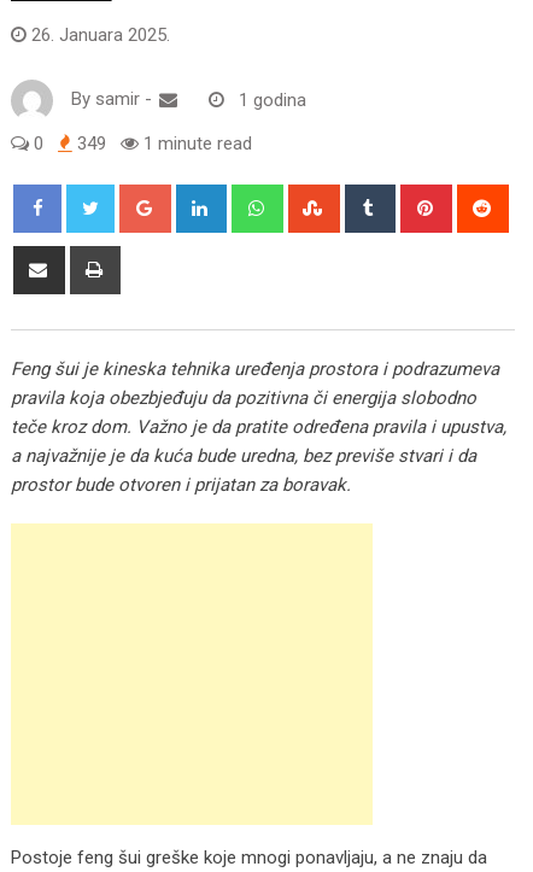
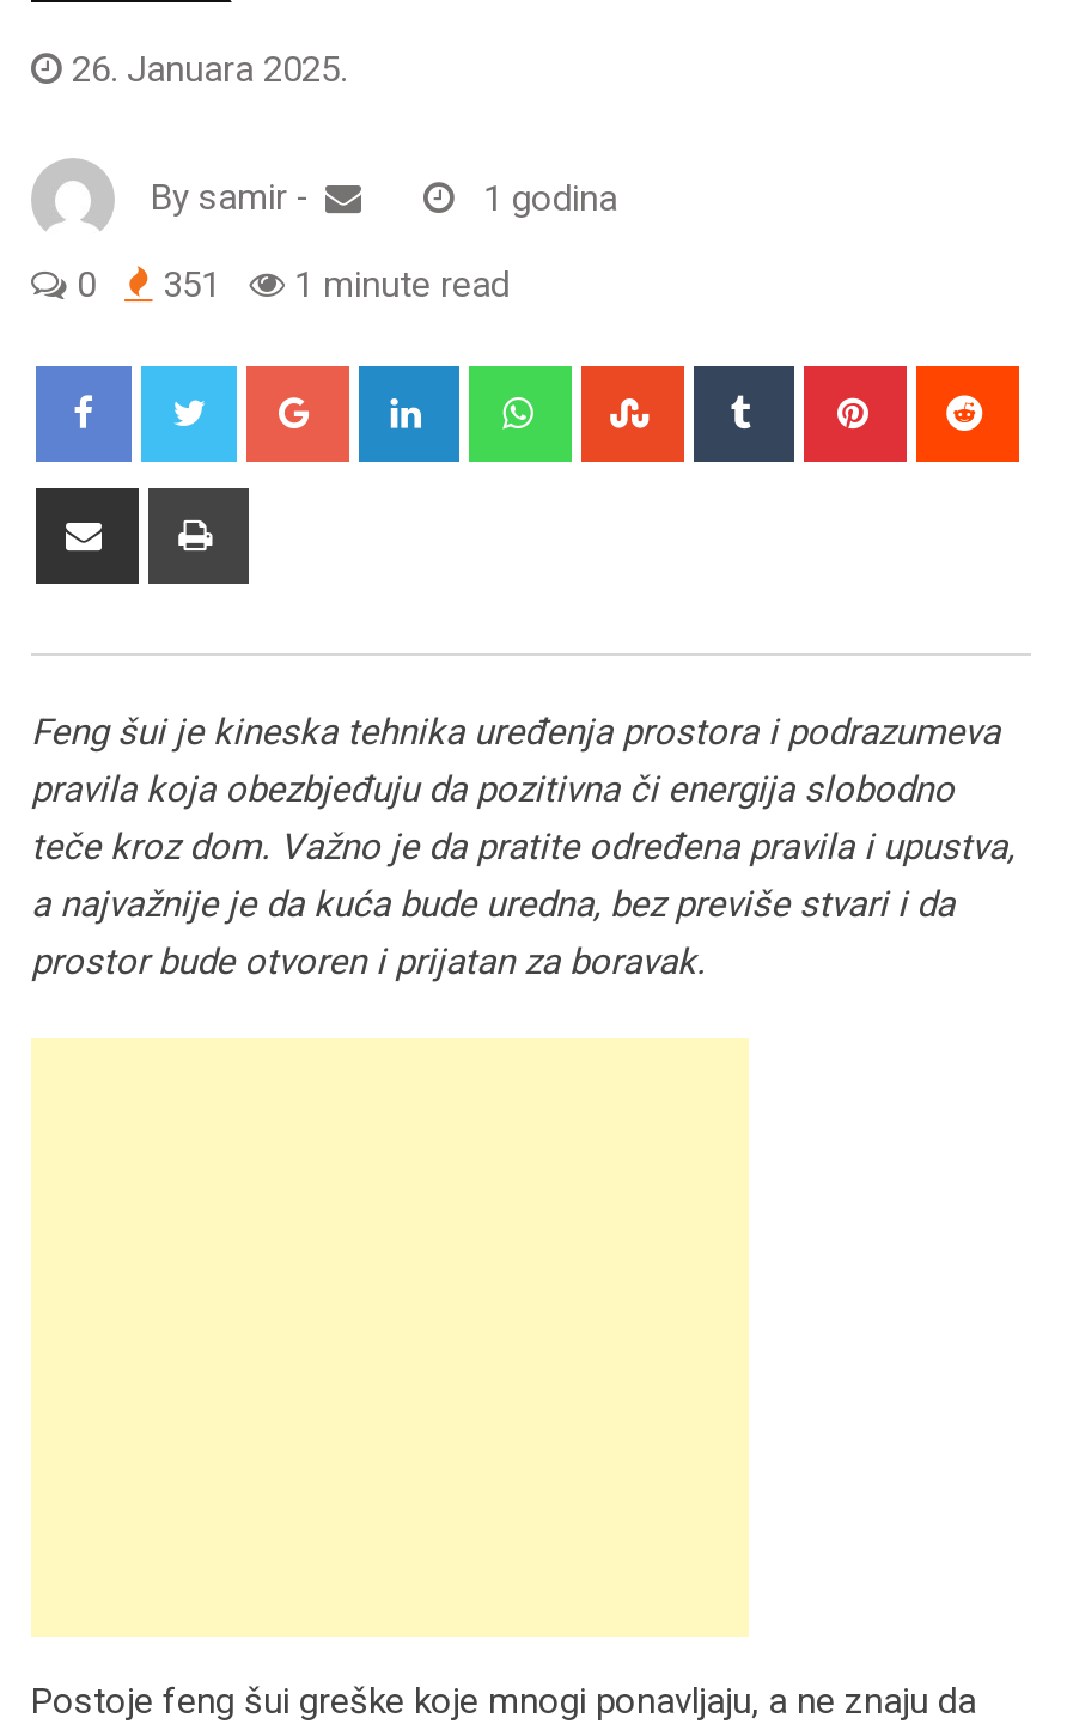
- 0 349 1 minute read
+ 0 351 1 minute read
